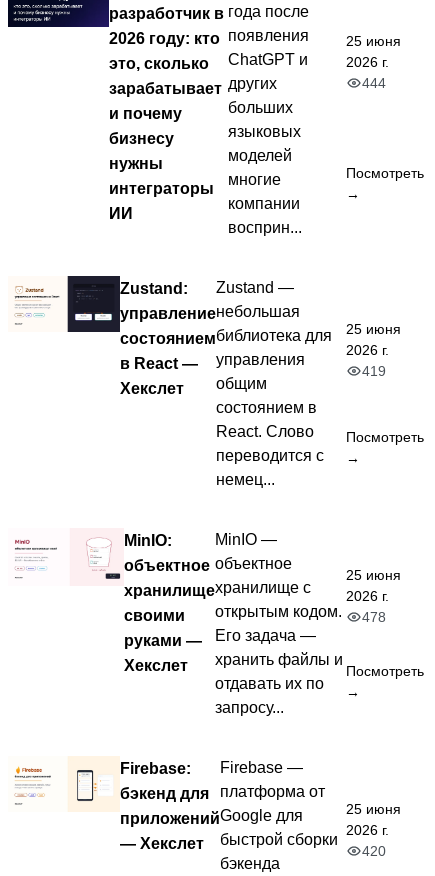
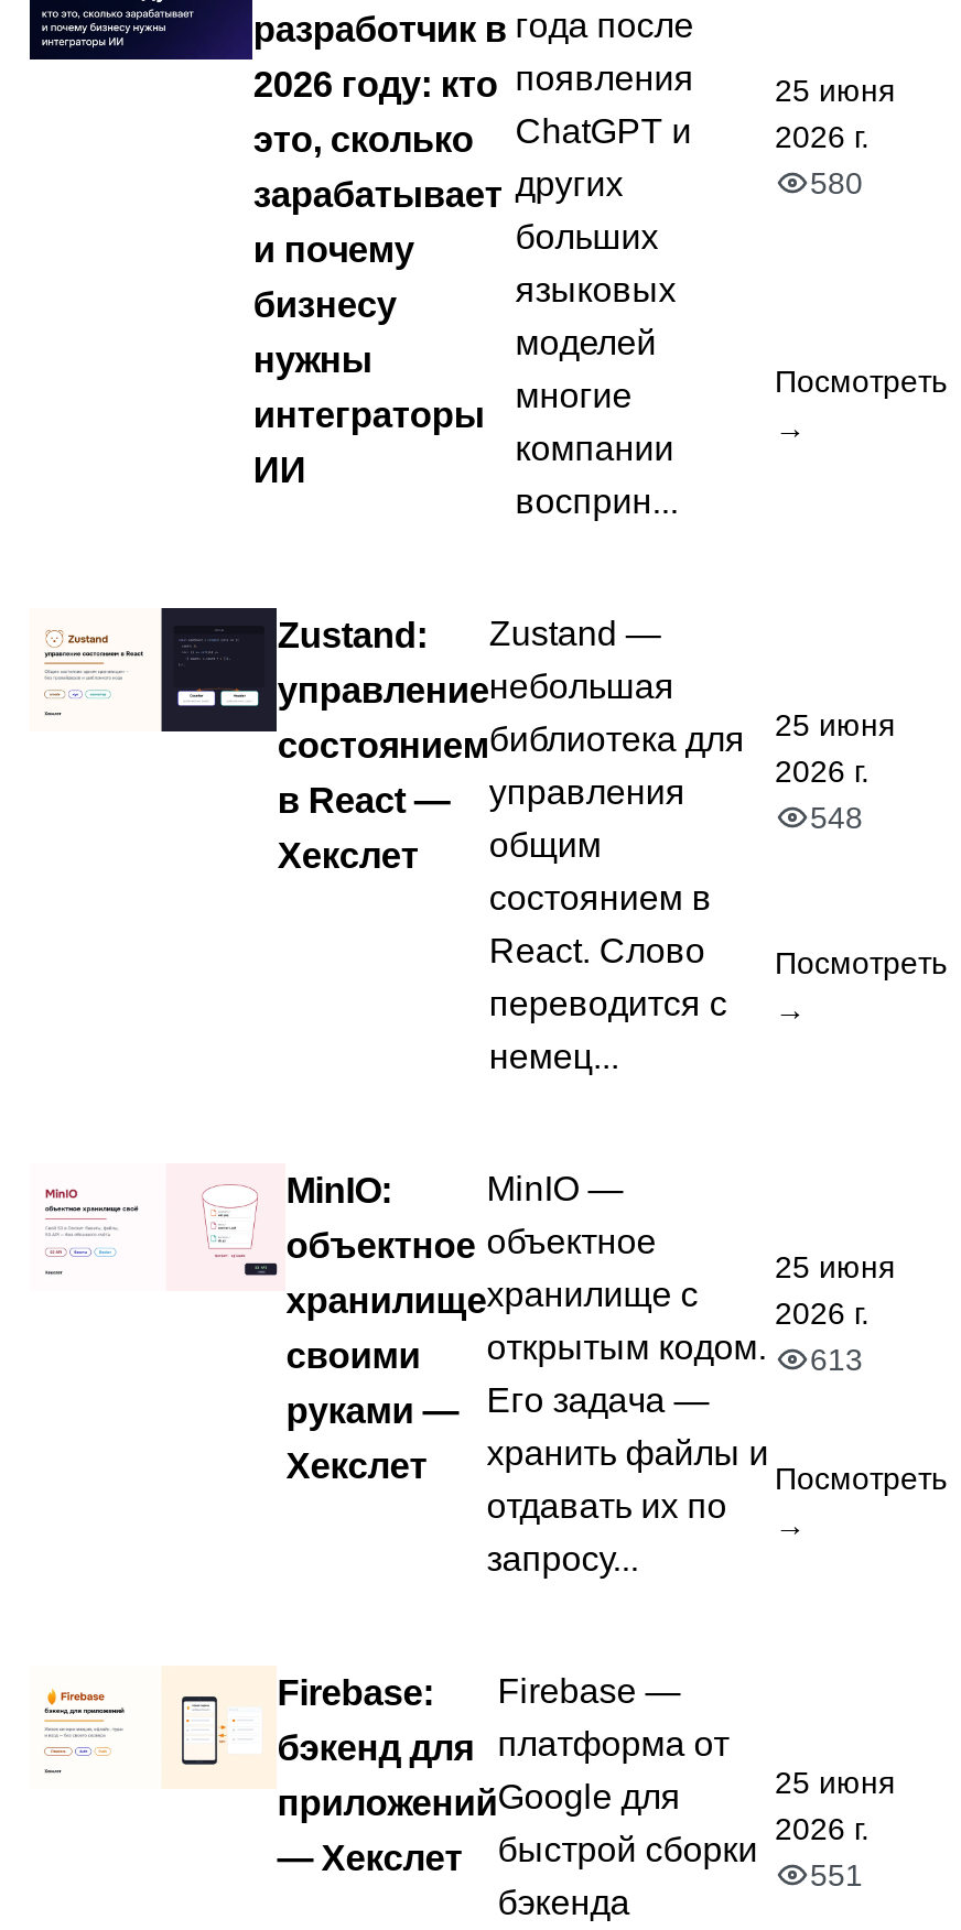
- 444
+ 580

- 419
+ 548

- своими открытым кодом. 478
+ своими открытым кодом. 613

- 420
+ 551
